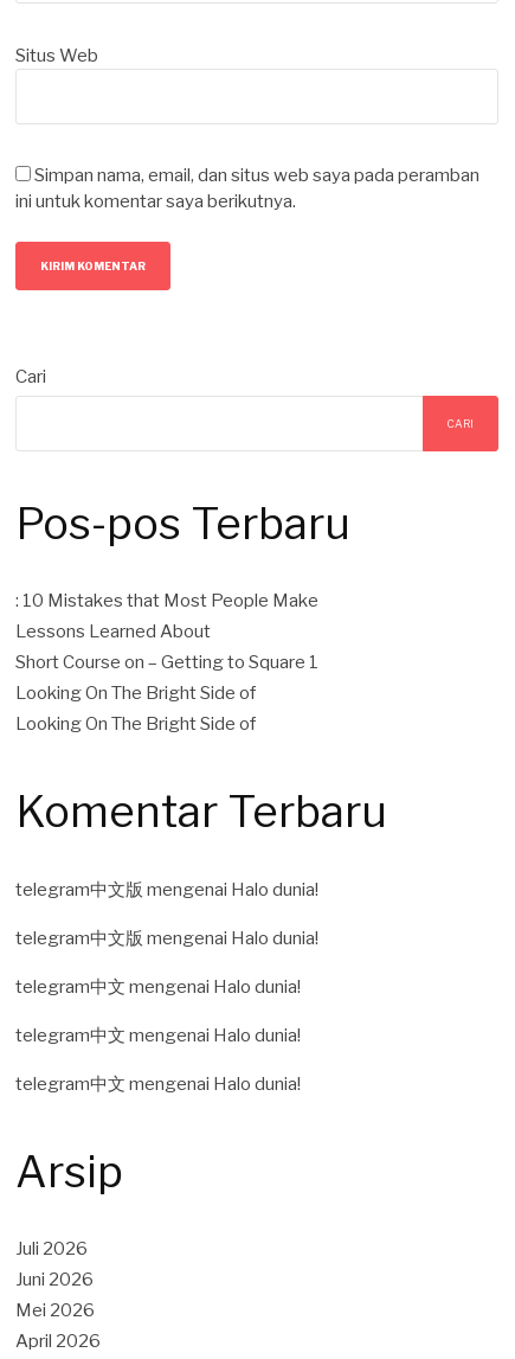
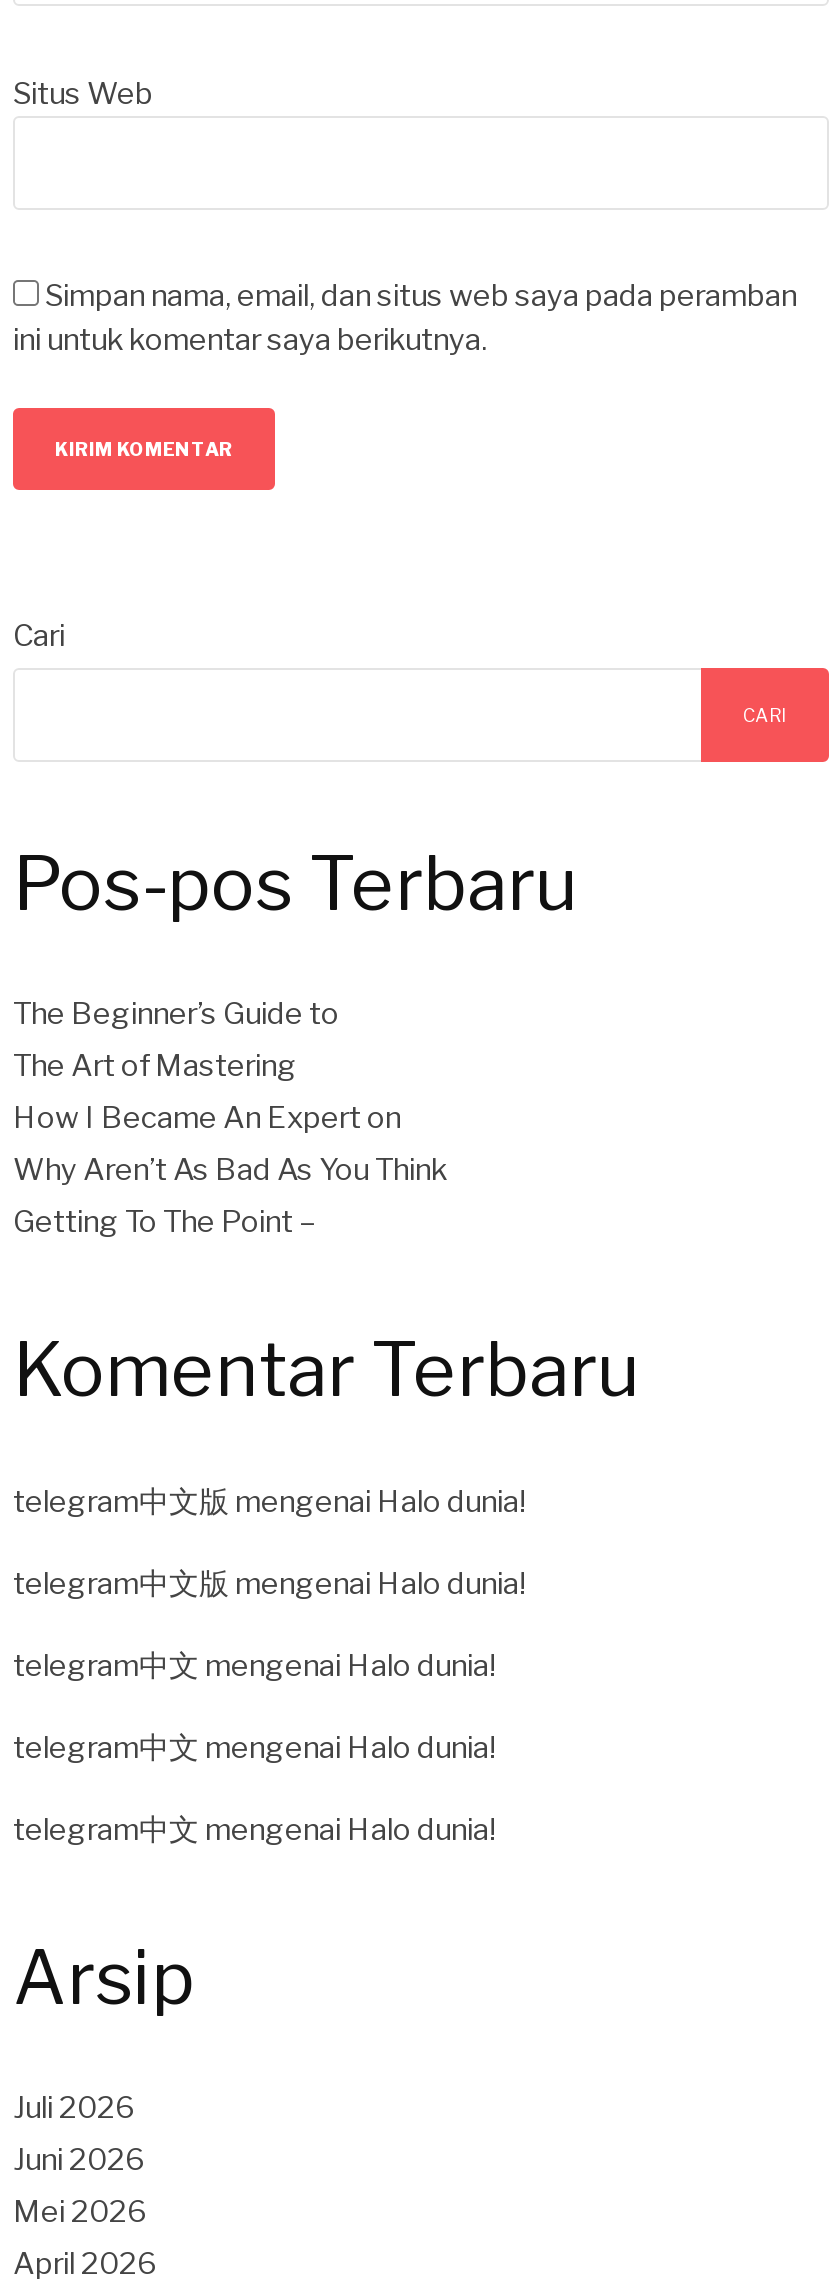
- : 10 Mistakes that Most People Make
- Lessons Learned About
- Short Course on – Getting to Square 1
- Looking On The Bright Side of
- Looking On The Bright Side of
+ The Beginner’s Guide to
+ The Art of Mastering
+ How I Became An Expert on
+ Why Aren’t As Bad As You Think
+ Getting To The Point –
